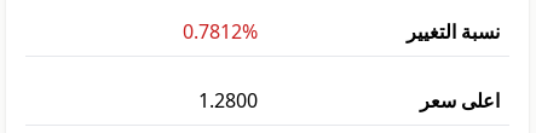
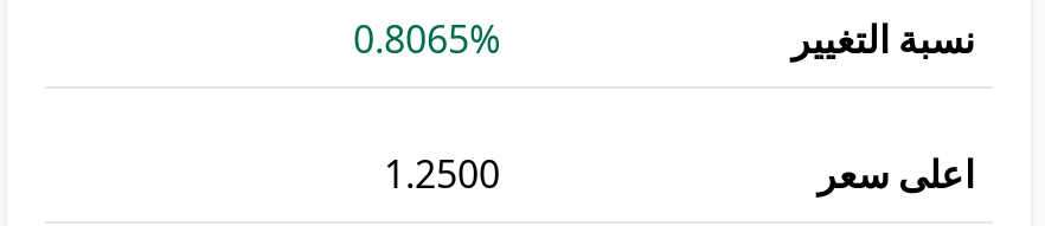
- 0.7812%
+ 0.8065%

- 1.2800
+ 1.2500
